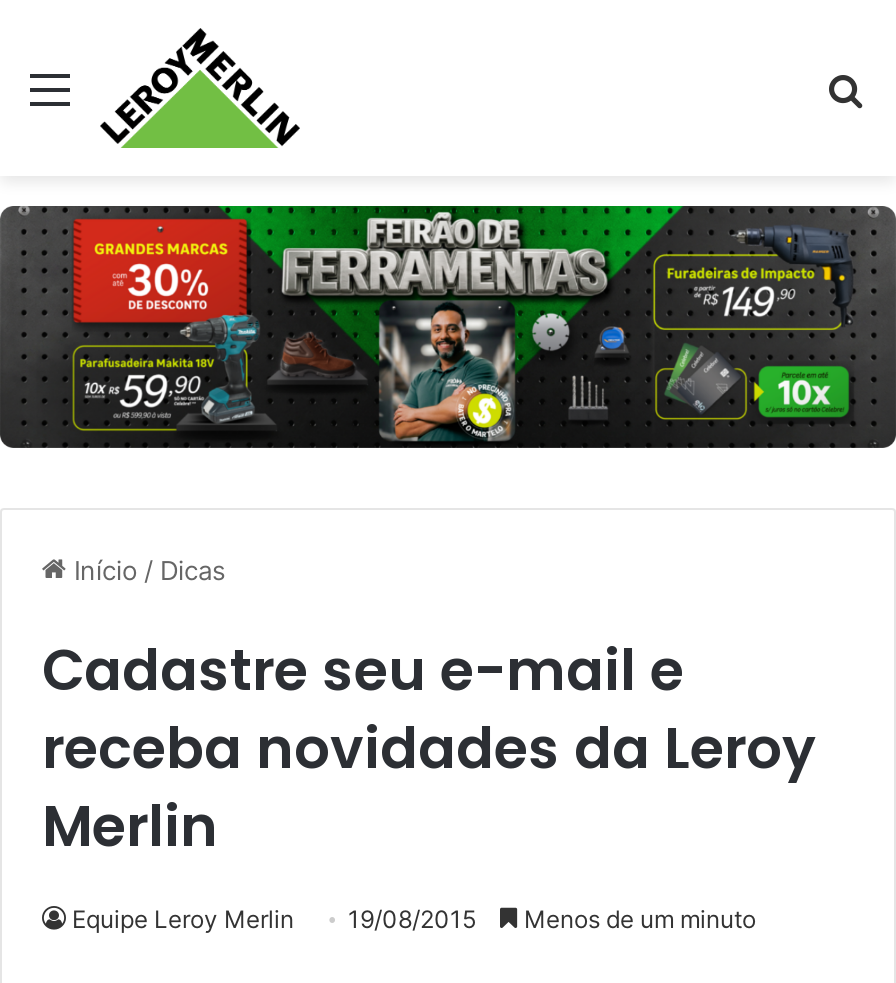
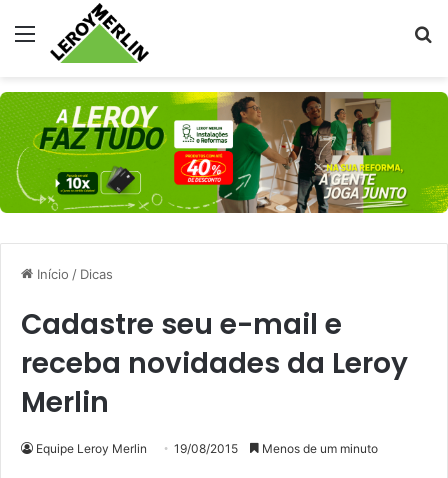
- [image]
+ [image]
